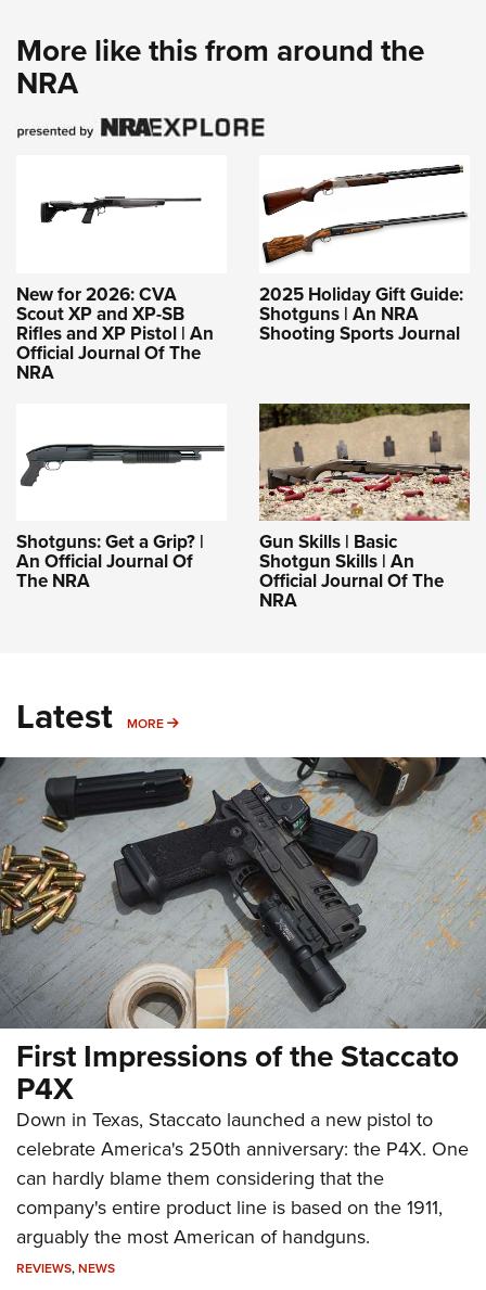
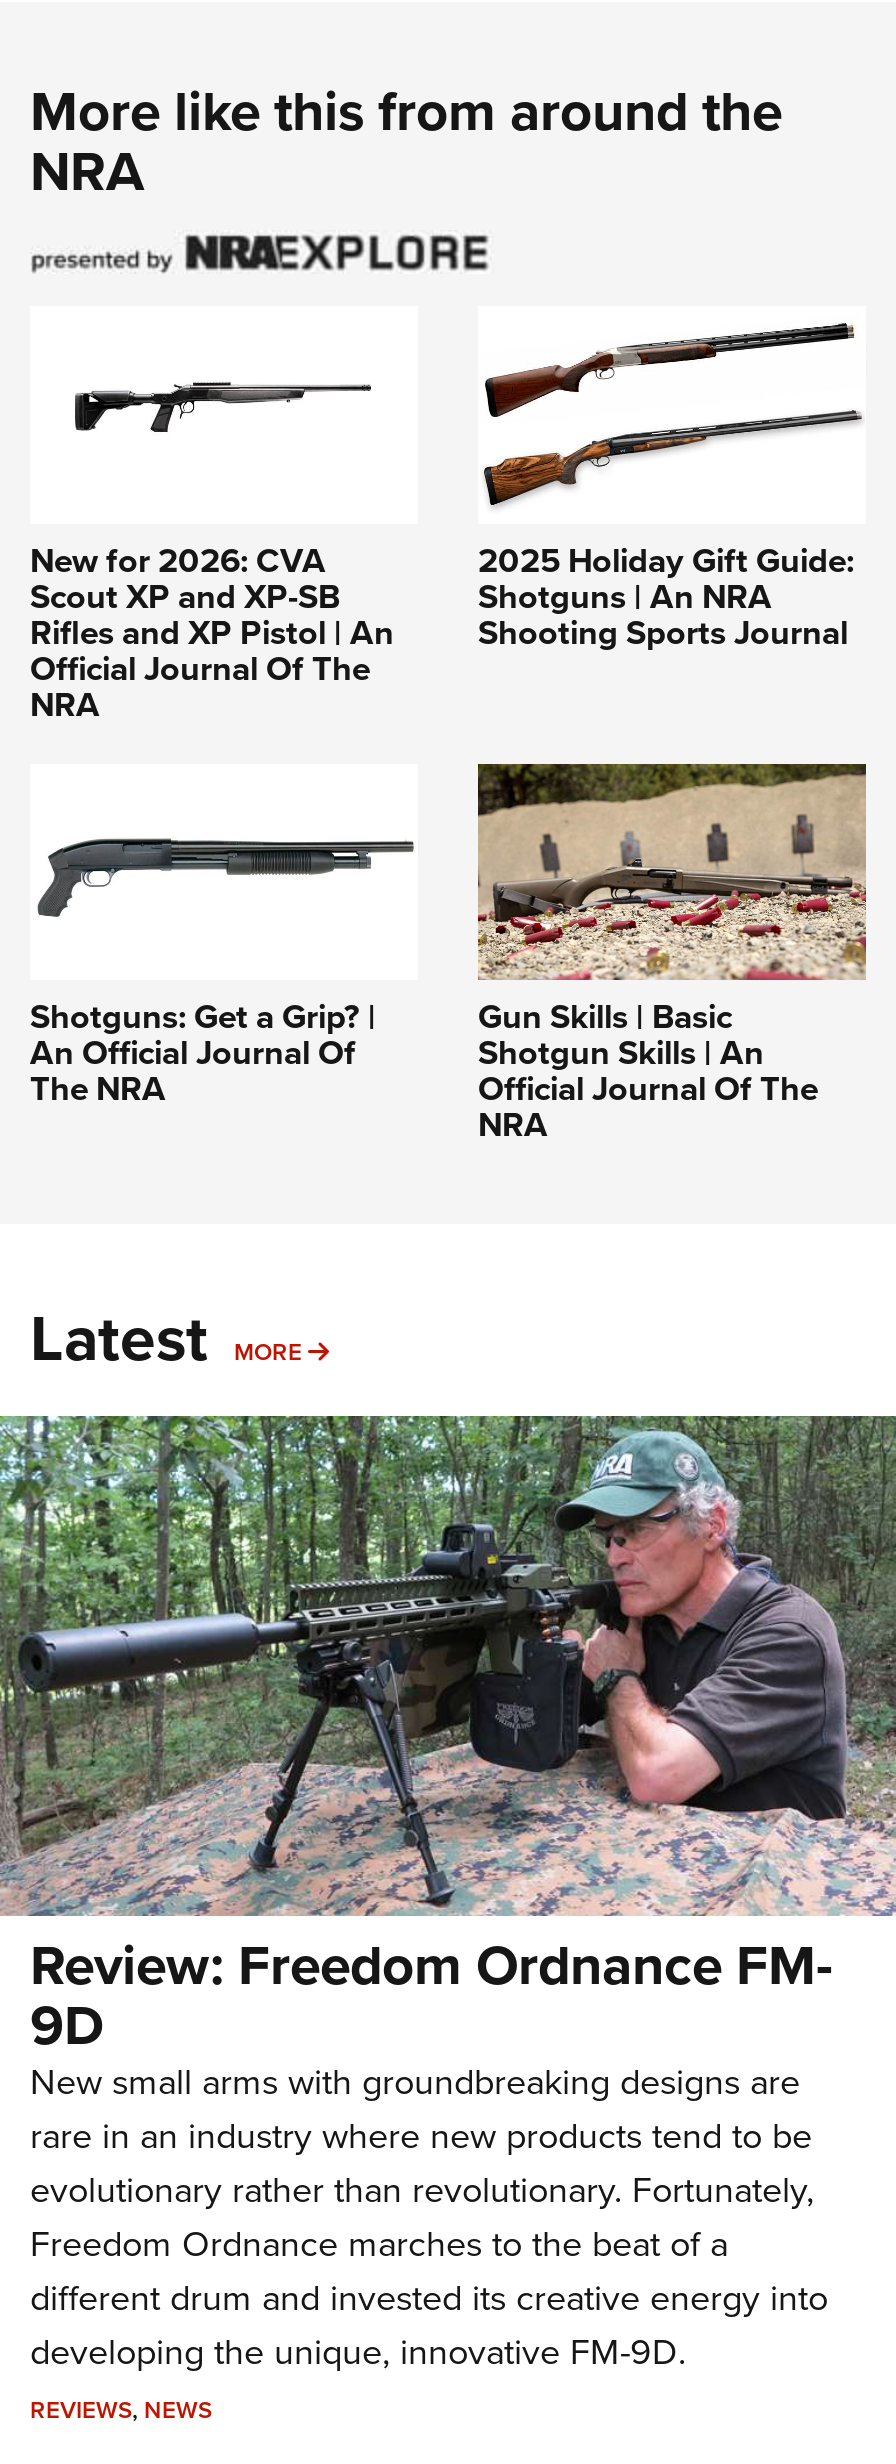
- [image]
- First Impressions of the Staccato
- P4X
- Down in Texas, Staccato launched a new pistol to
- celebrate America's 250th anniversary: the P4X. One
- can hardly blame them considering that the
- company's entire product line is based on the 1911,
- arguably the most American of handguns.
+ [image]
+ Review: Freedom Ordnance FM-
+ 9D
+ New small arms with groundbreaking designs are
+ rare in an industry where new products tend to be
+ evolutionary rather than revolutionary. Fortunately,
+ Freedom Ordnance marches to the beat of a
+ different drum and invested its creative energy into
+ developing the unique, innovative FM-9D.
